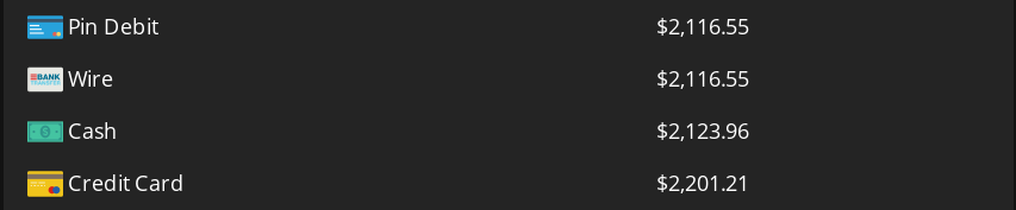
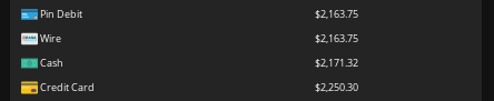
- $2,116.55
+ $2,163.75

- $2,116.55
+ $2,163.75

- $2,123.96
+ $2,171.32

- $2,201.21
+ $2,250.30
